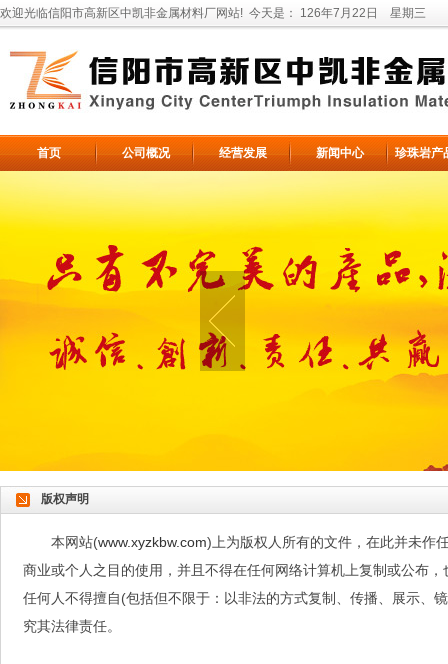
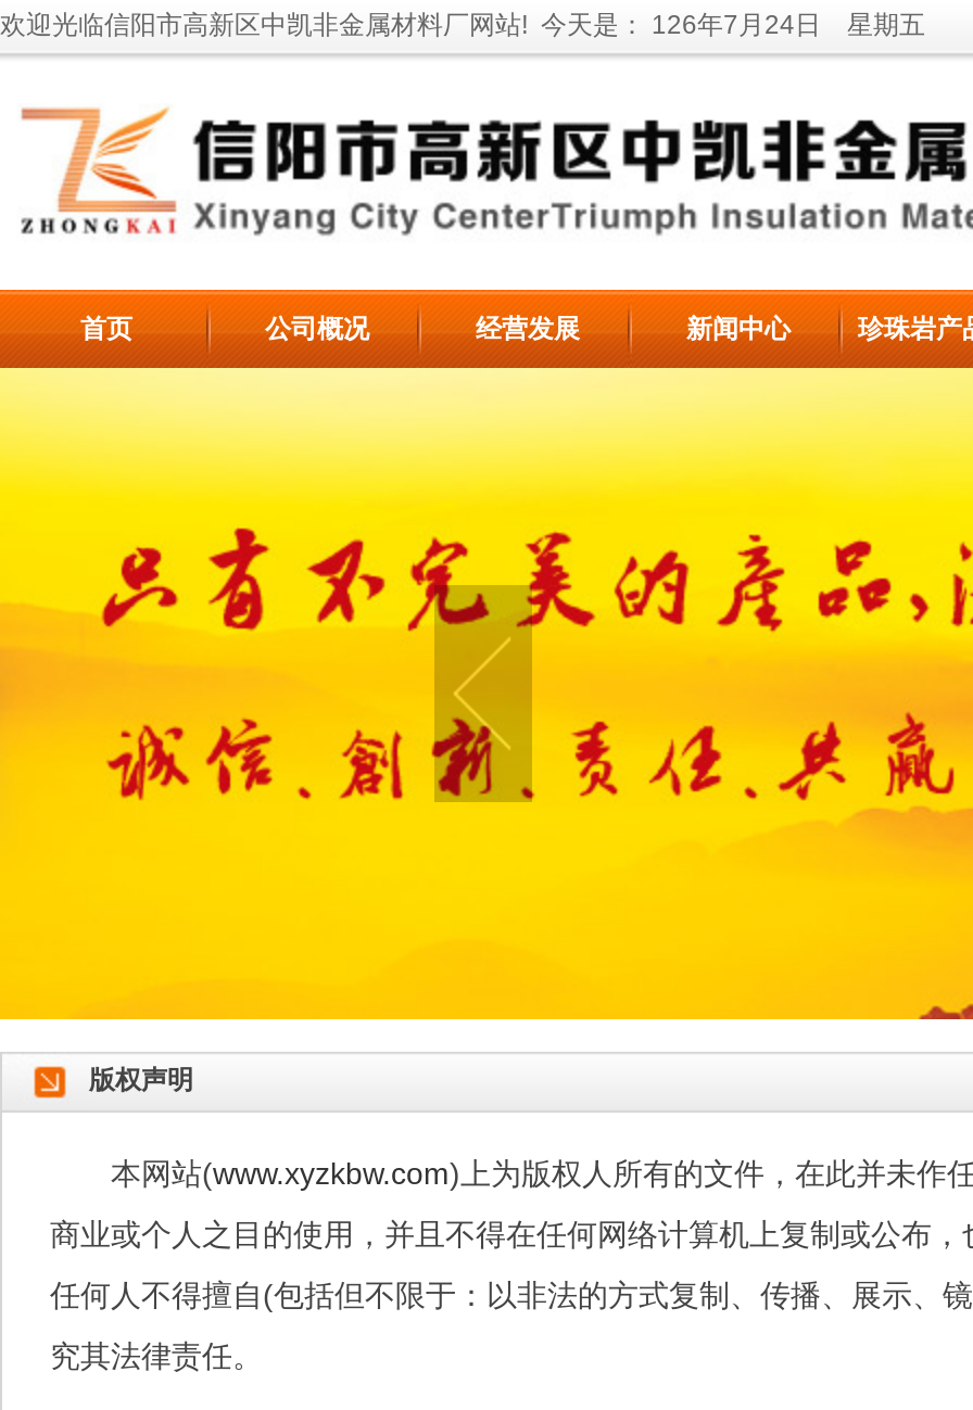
- 欢迎光临信阳市高新区中凯非金属材料厂网站! 今天是：126年7月22日 星期三
+ 欢迎光临信阳市高新区中凯非金属材料厂网站! 今天是：126年7月24日 星期五
